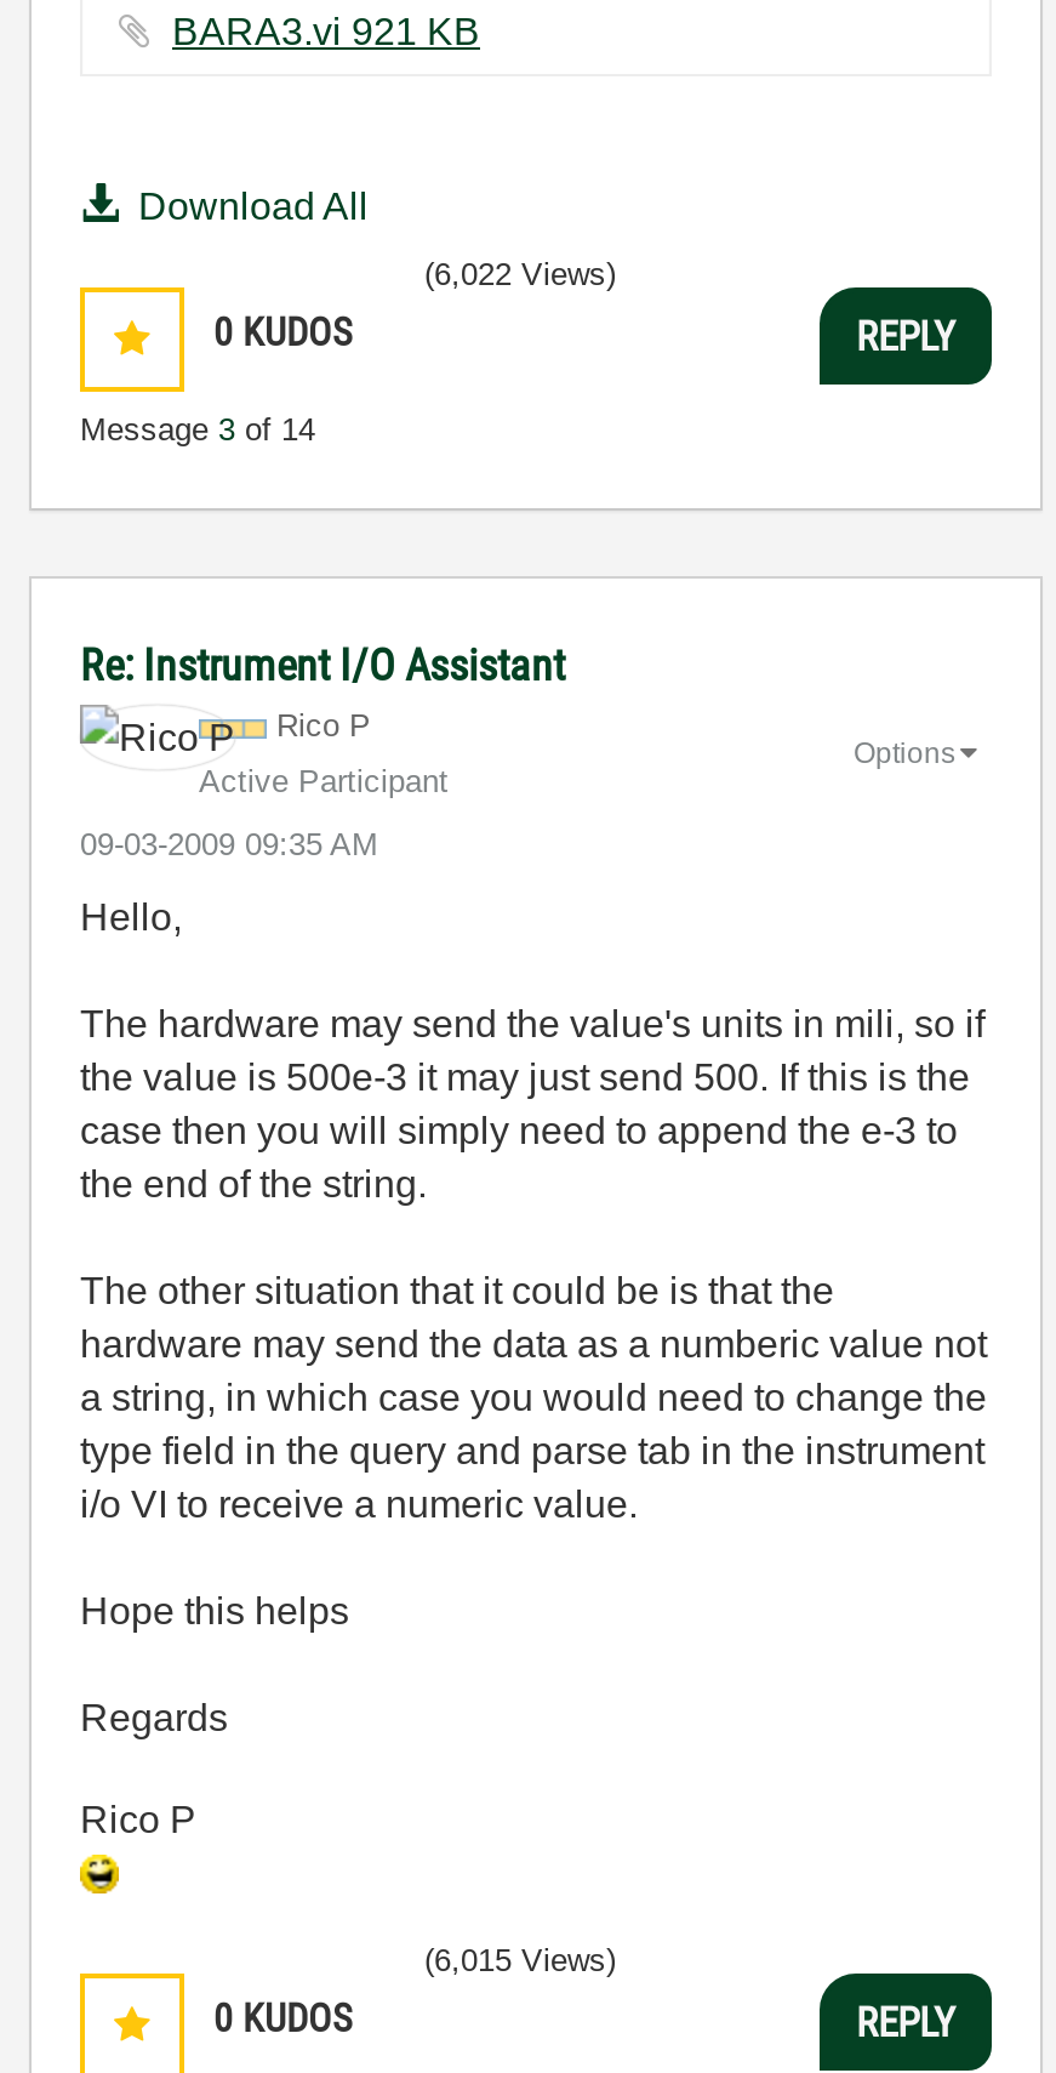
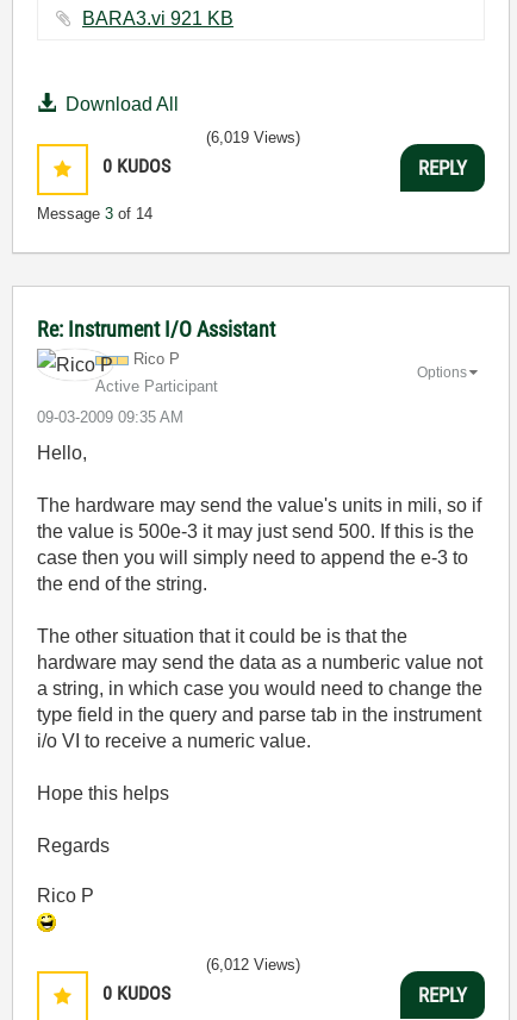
- (6,022 Views)
+ (6,019 Views)

- (6,015 Views)
+ (6,012 Views)
